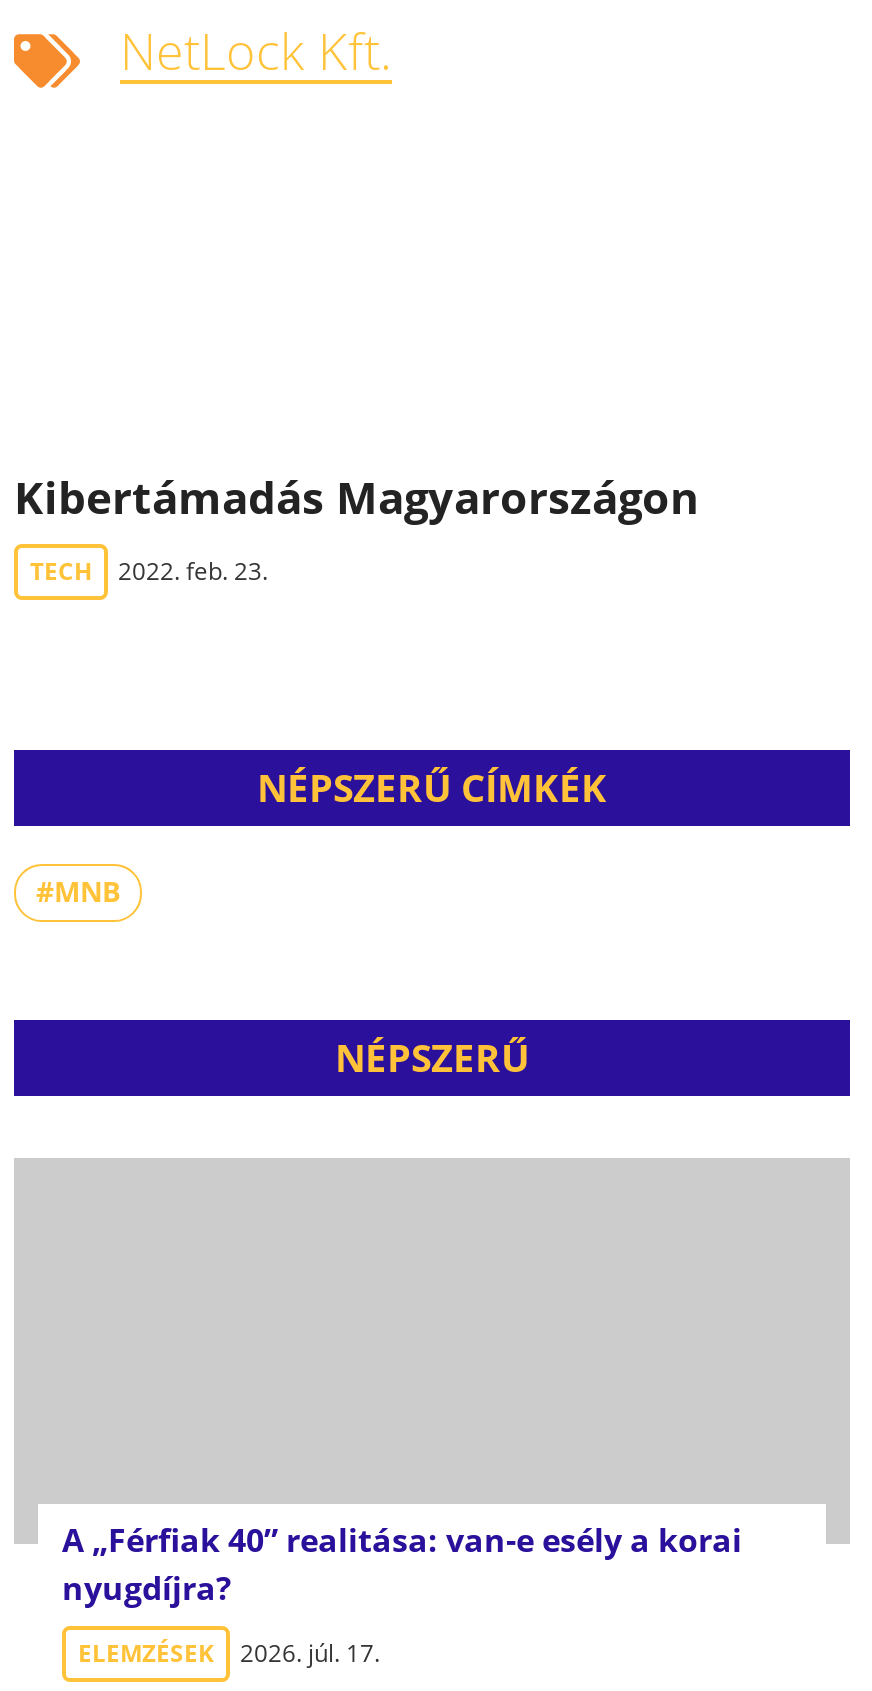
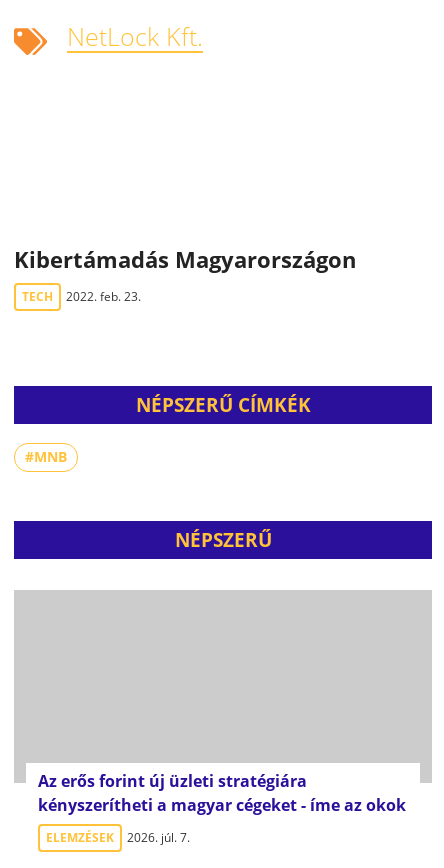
- A „Férfiak 40” realitása: van-e esély a korai
- nyugdíjra?
+ Az erős forint új üzleti stratégiára
+ kényszerítheti a magyar cégeket - íme az okok

- ELEMZÉSEK 2026. júl. 17.
+ ELEMZÉSEK 2026. júl. 7.
